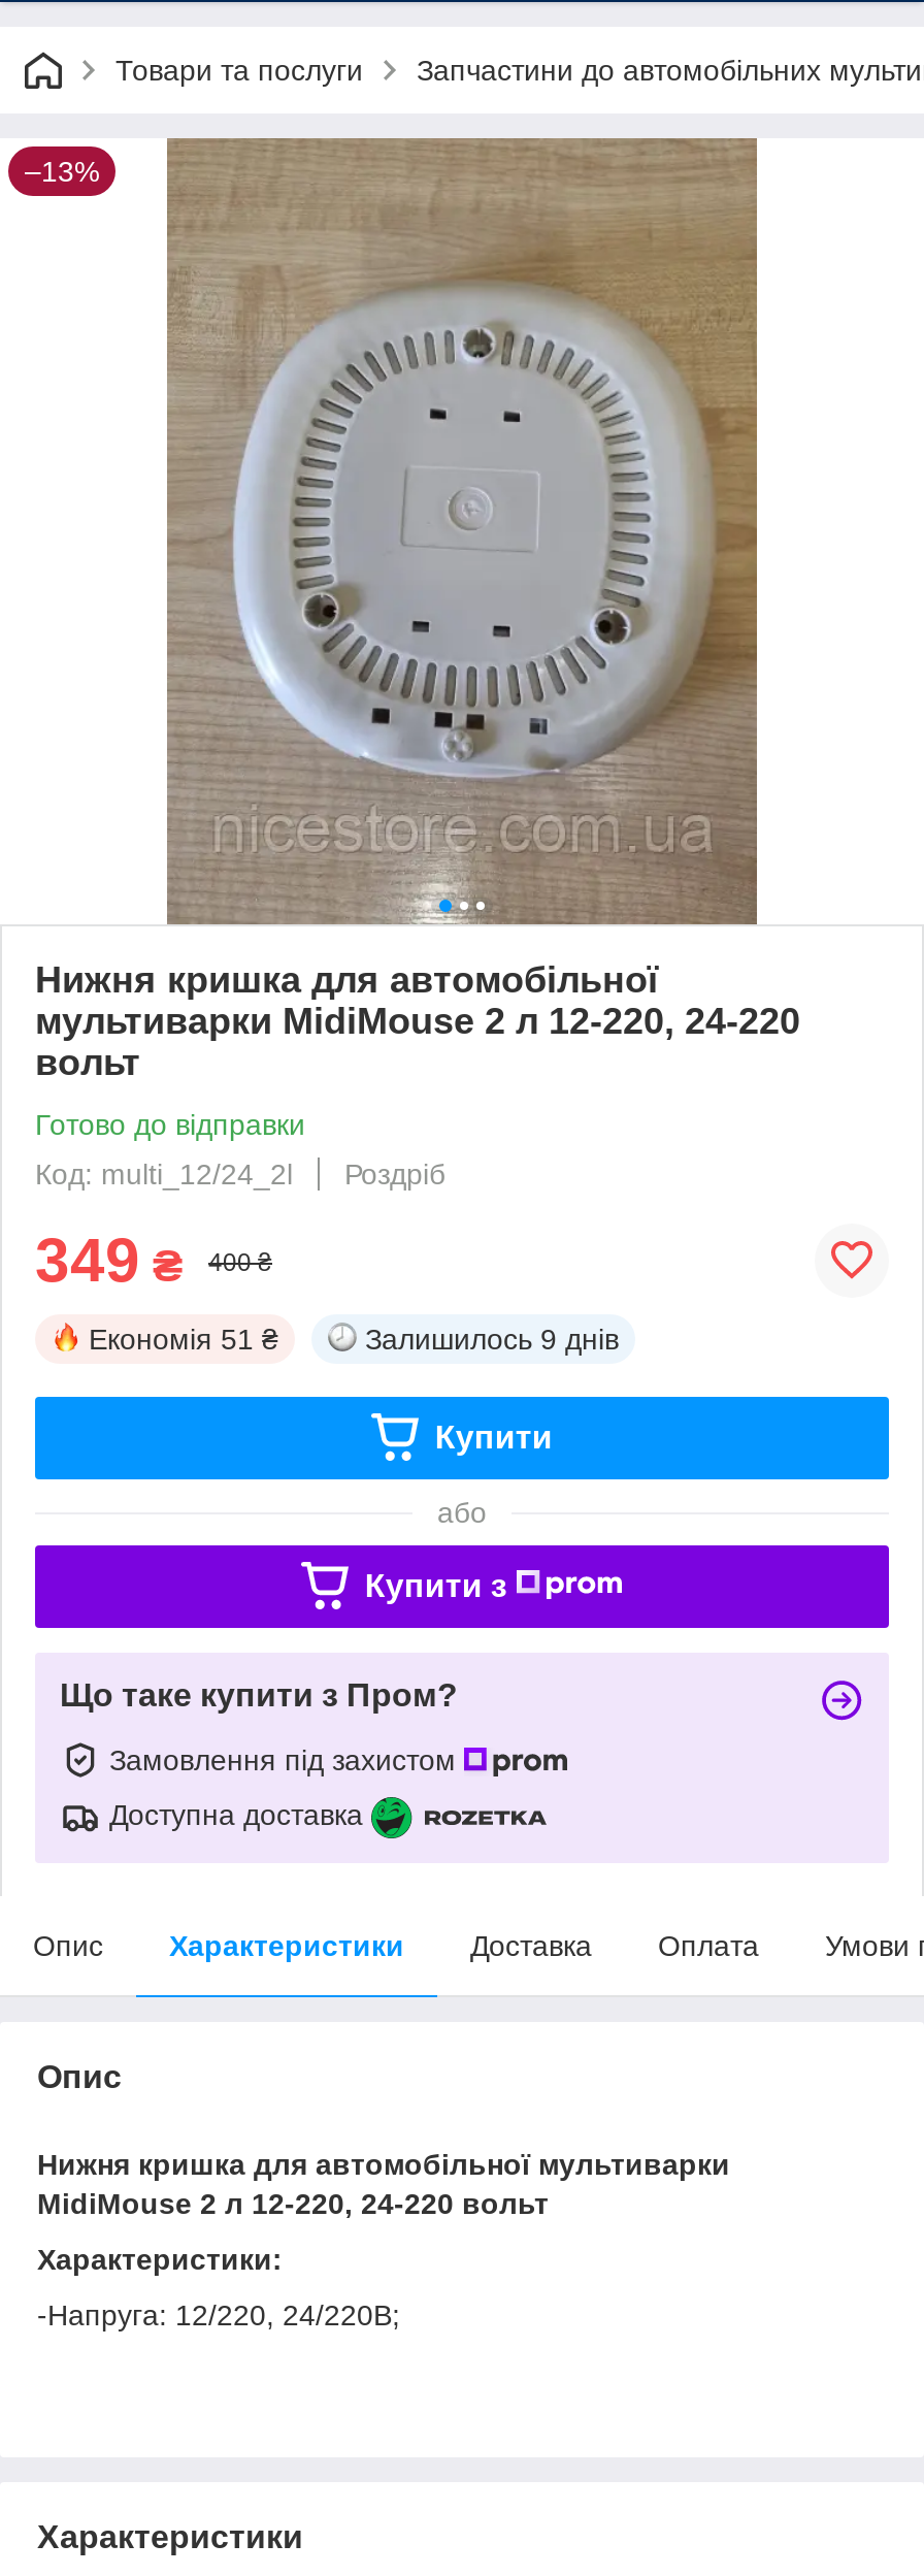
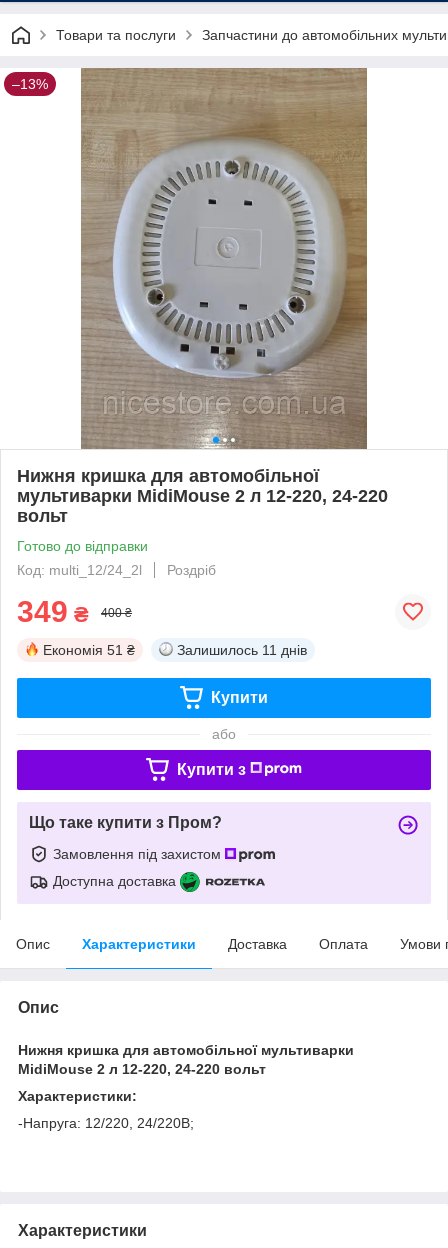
- Залишилось 9 днів
+ Залишилось 11 днів
